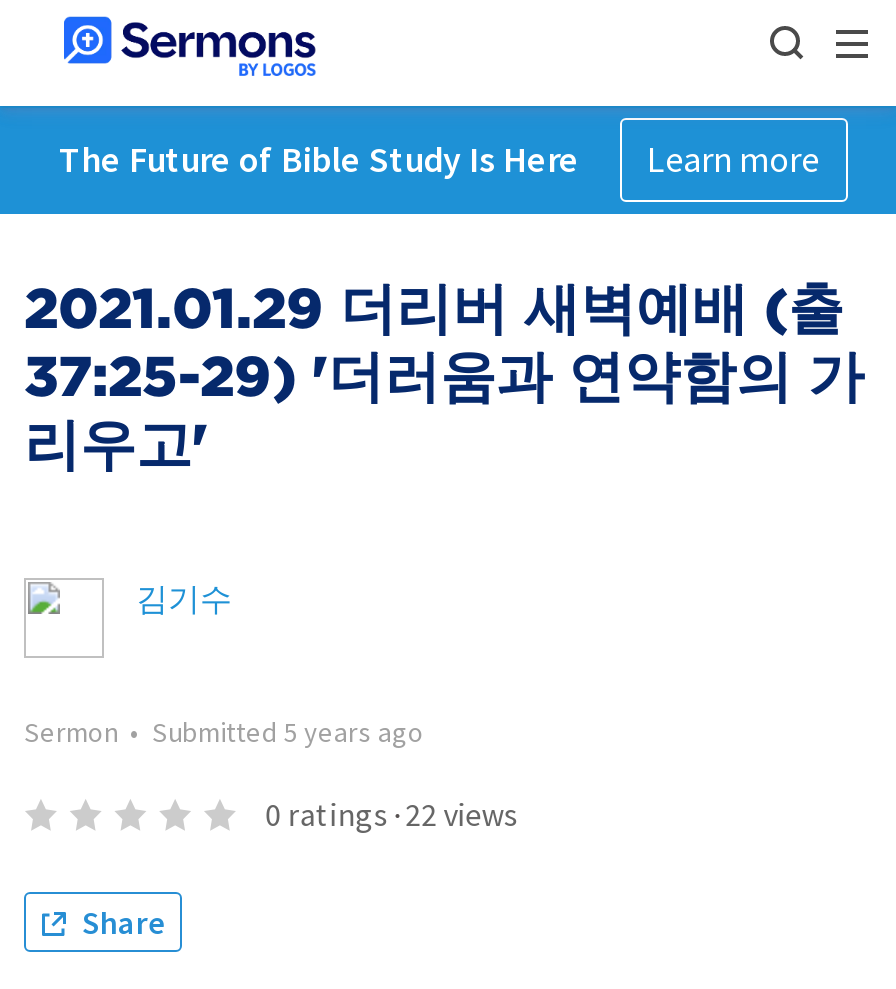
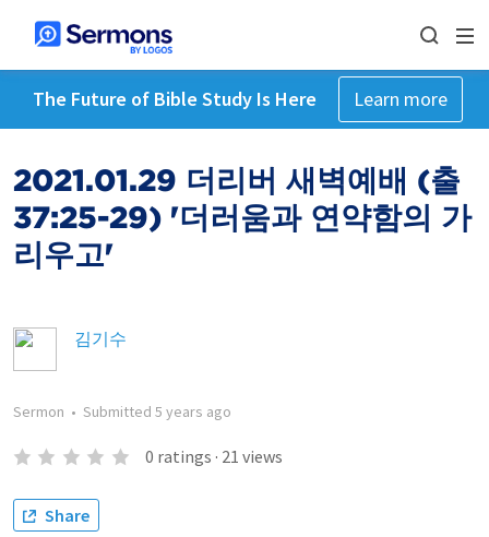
- 0 ratings · 22 views
+ 0 ratings · 21 views
